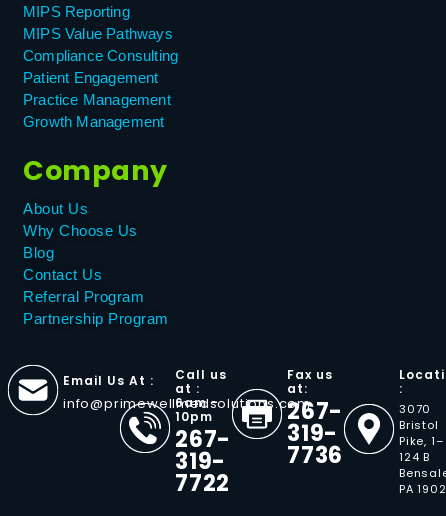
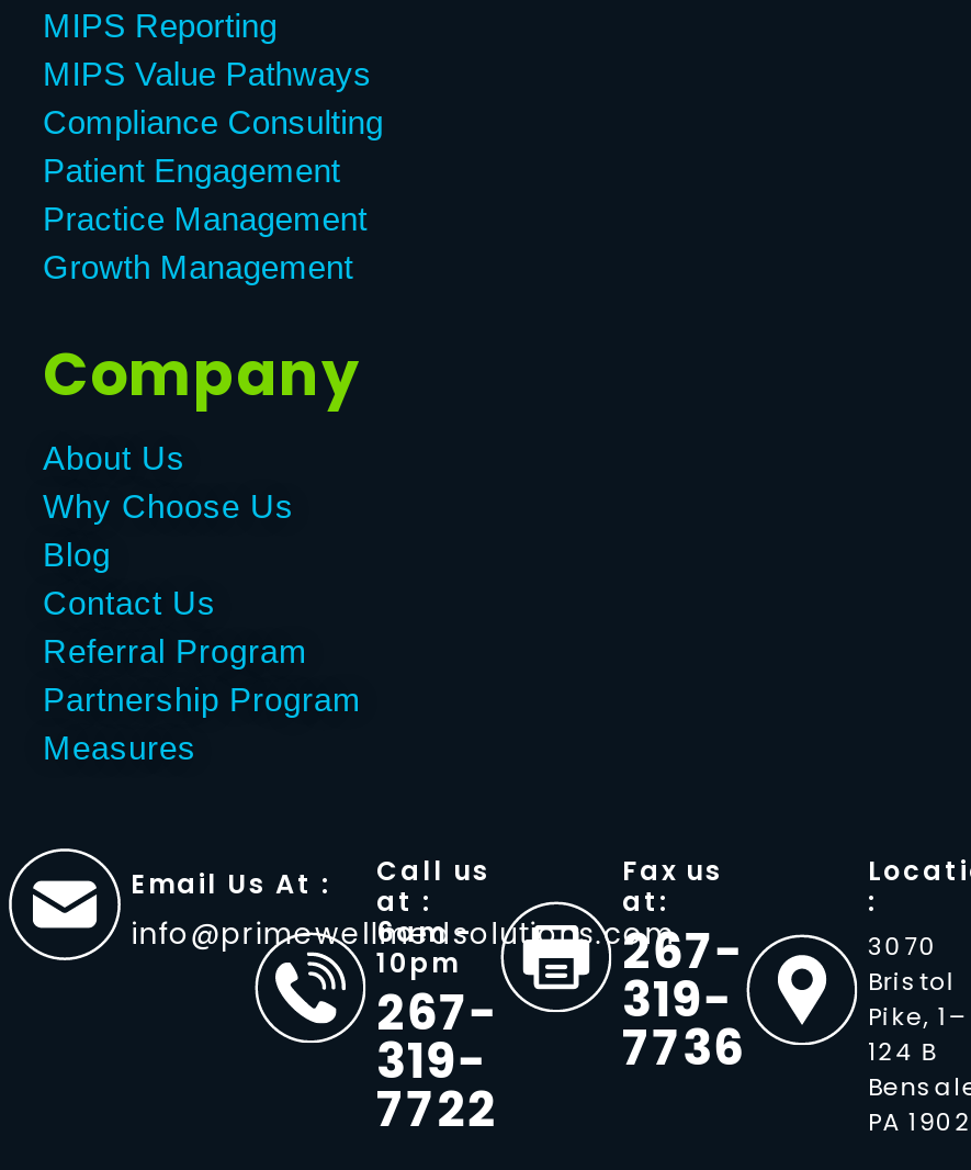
+ Measures
